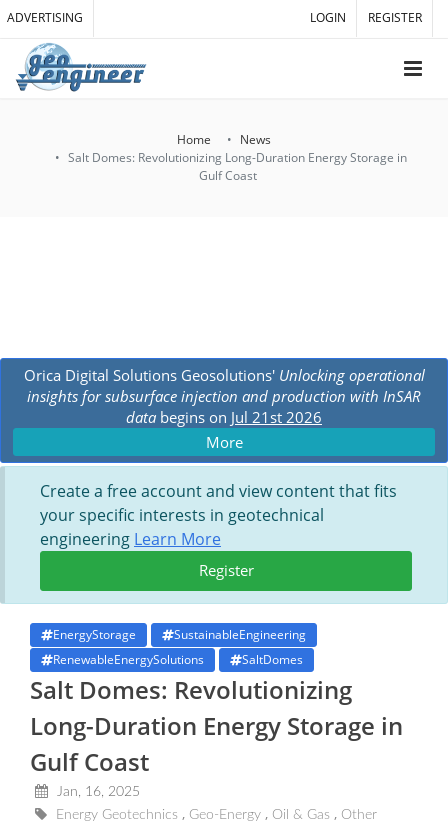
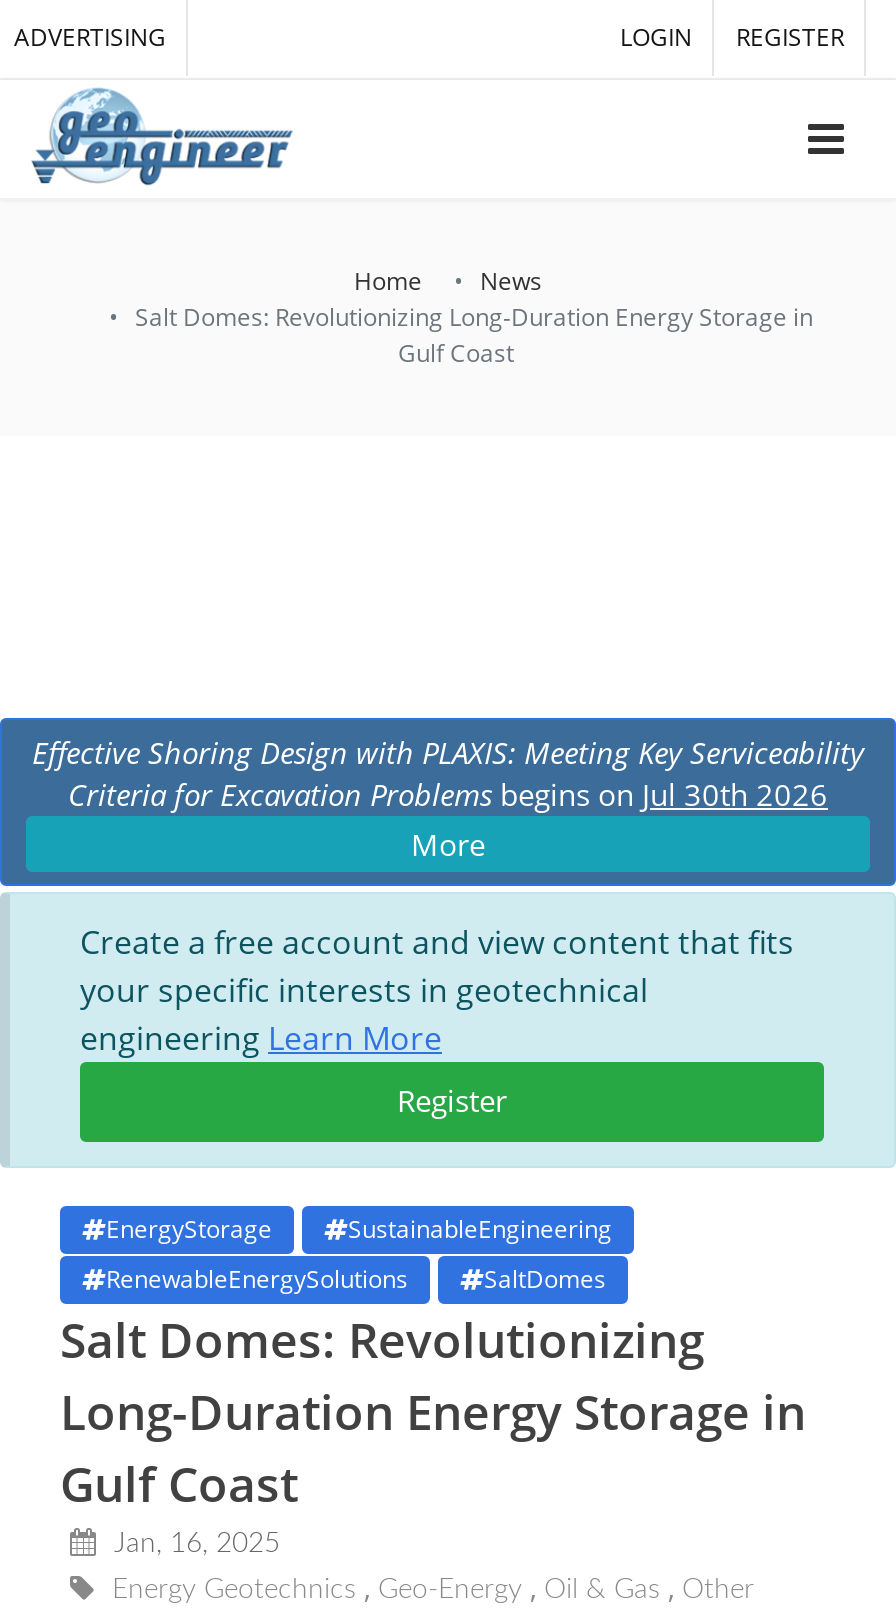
- Orica Digital Solutions Geosolutions' Unlocking operational
- insights for subsurface injection and production with InSAR
- data begins on Jul 21st 2026
+ Effective Shoring Design with PLAXIS: Meeting Key Serviceability
+ Criteria for Excavation Problems begins on Jul 30th 2026
